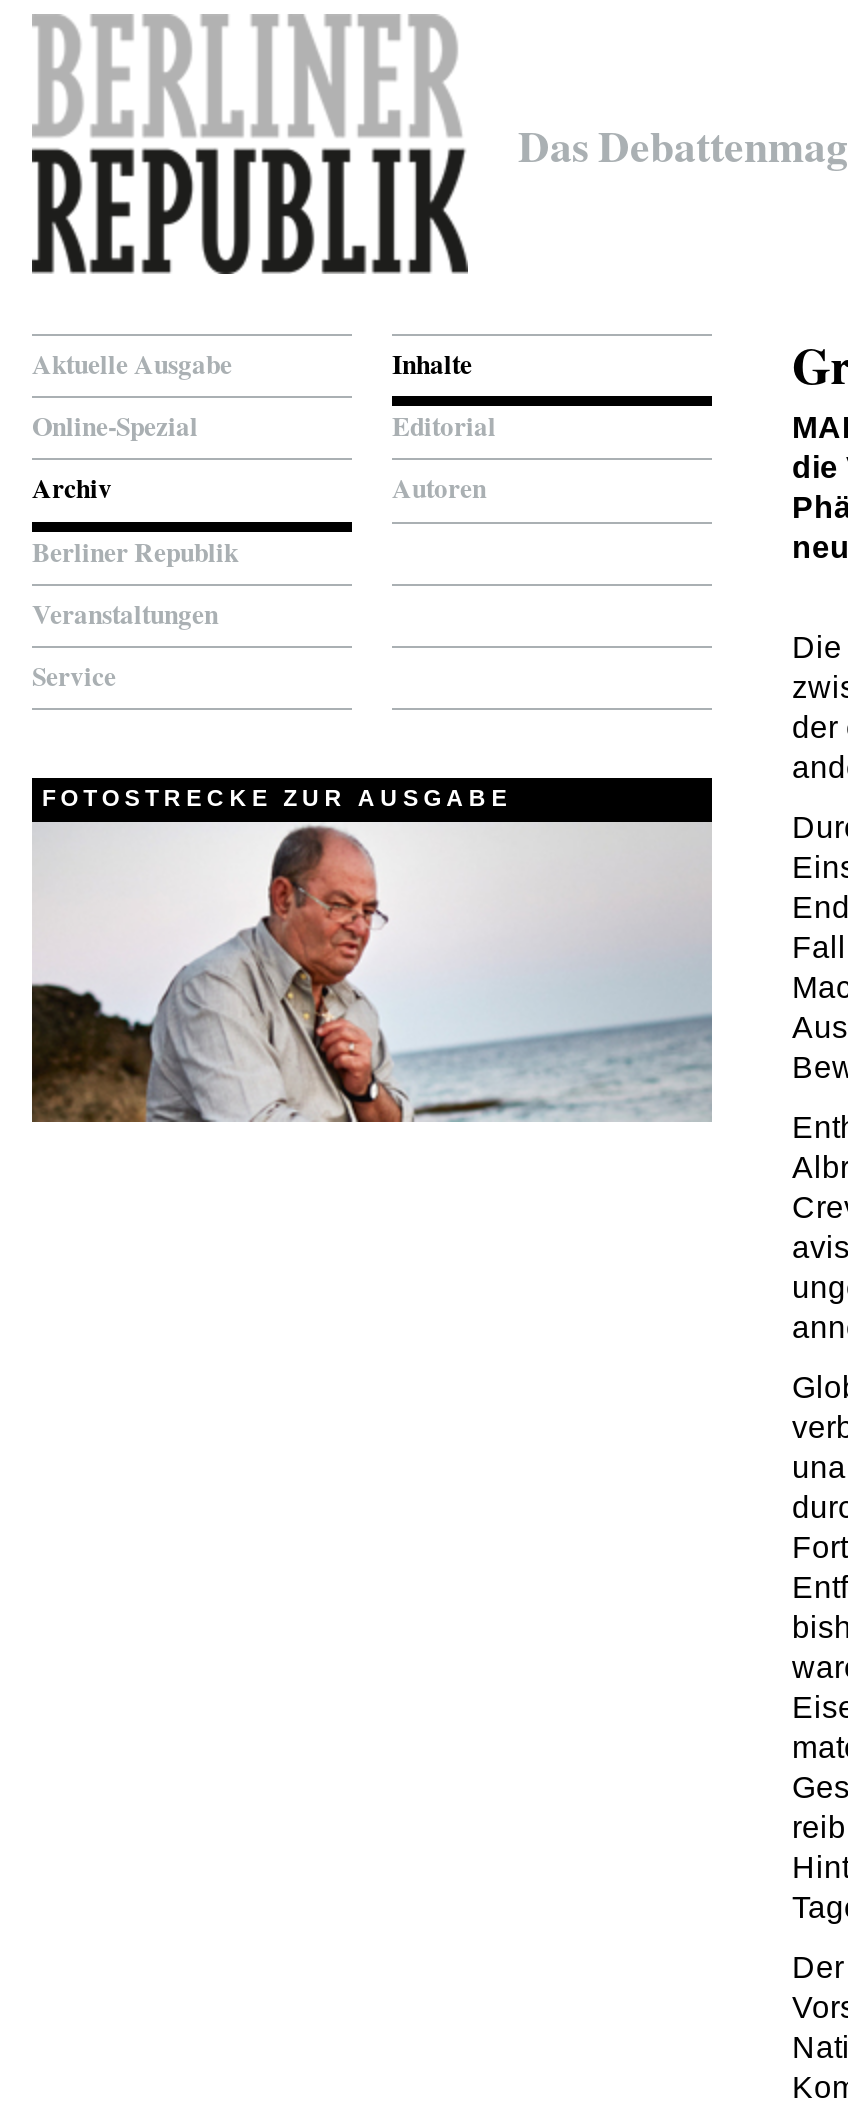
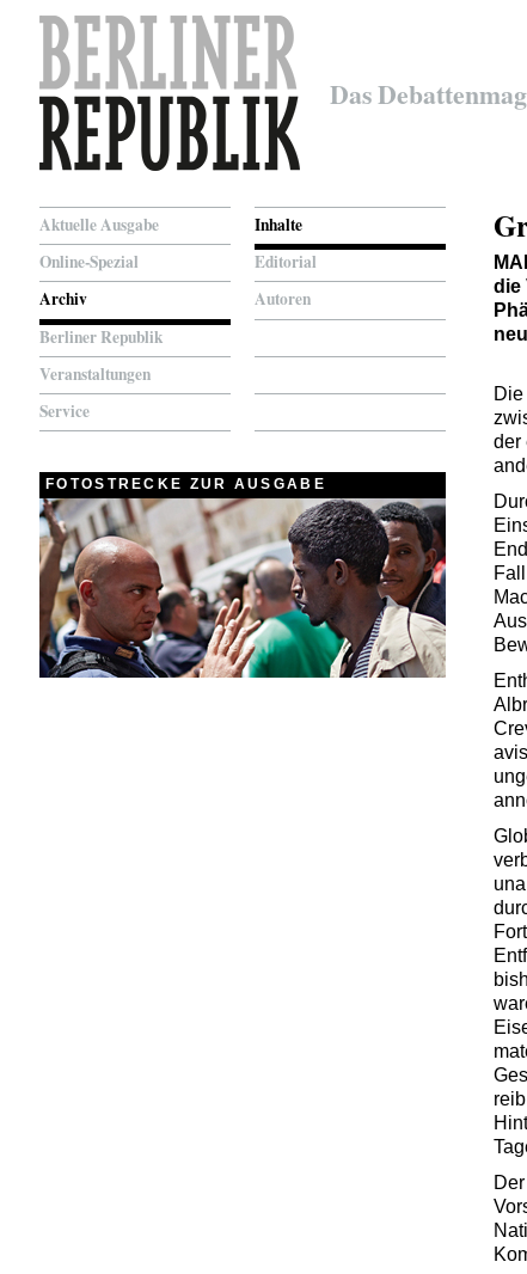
- [image]
+ [image]
